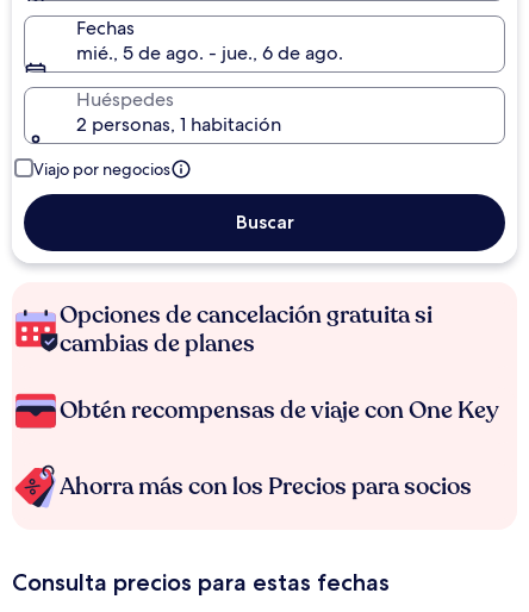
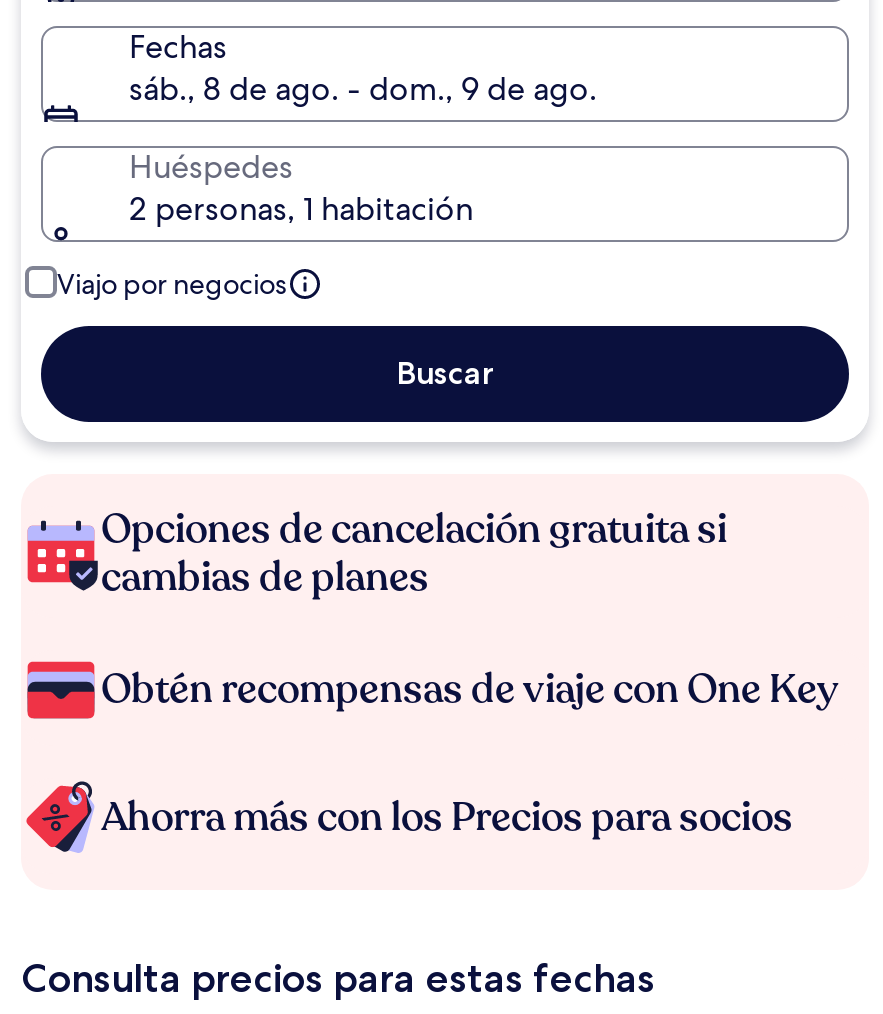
- mié., 5 de ago. - jue., 6 de ago.
+ sáb., 8 de ago. - dom., 9 de ago.
